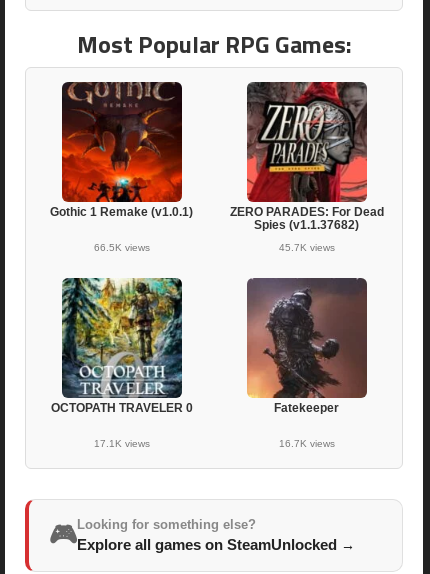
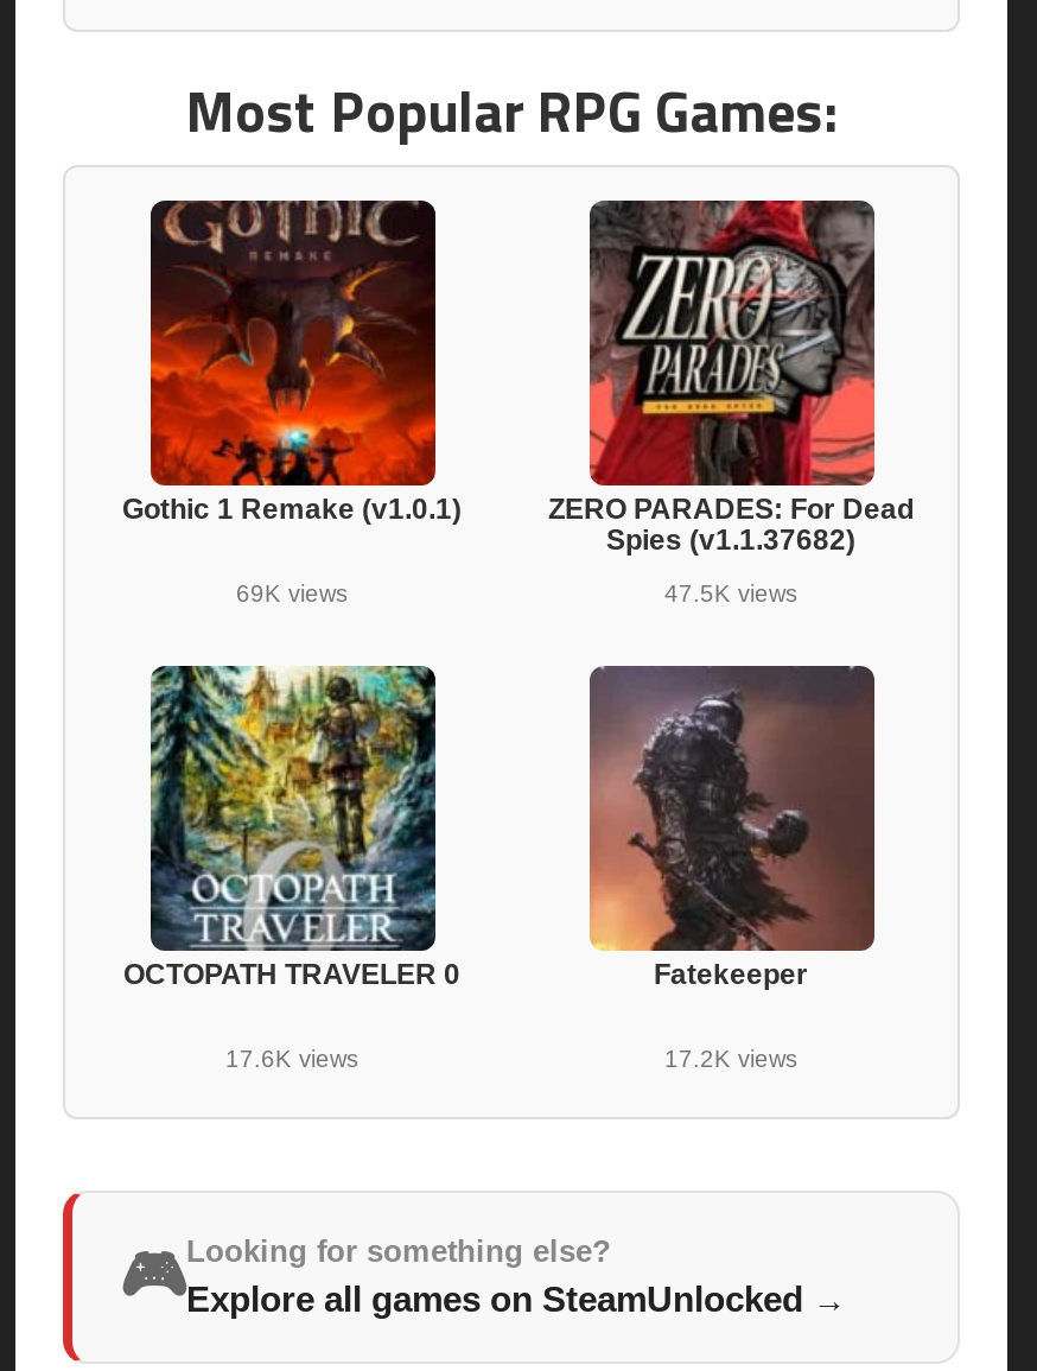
- 66.5K views
+ 69K views

- 45.7K views
+ 47.5K views

- 17.1K views
+ 17.6K views

- 16.7K views
+ 17.2K views
